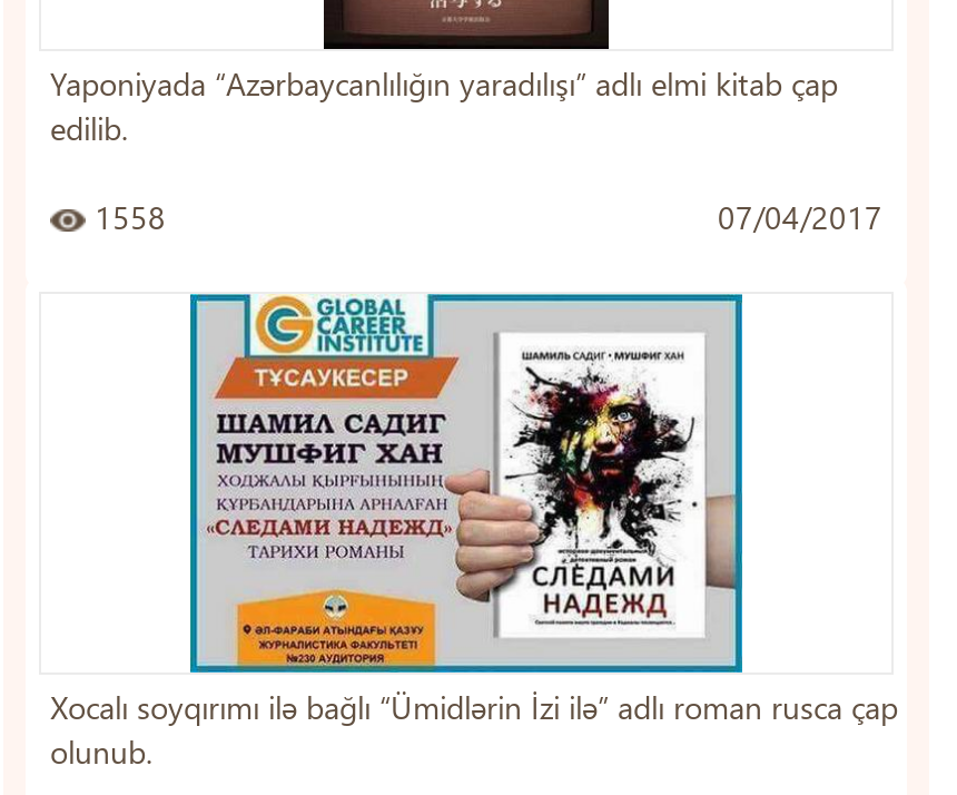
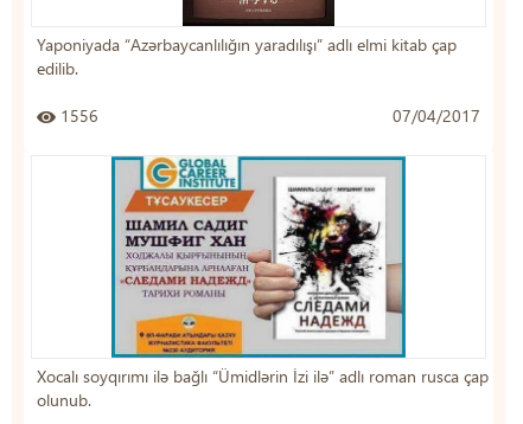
- 1558
+ 1556
